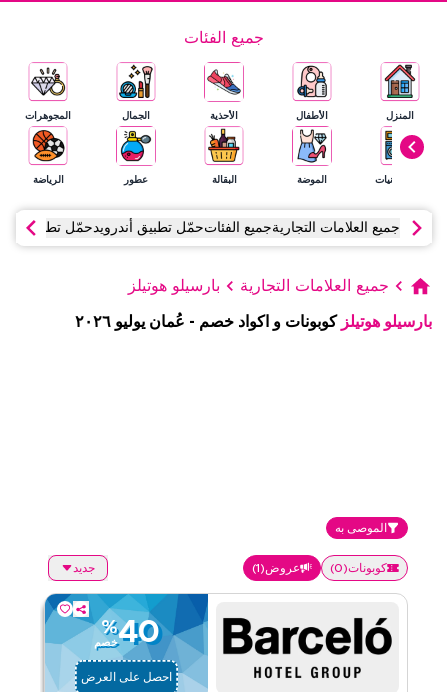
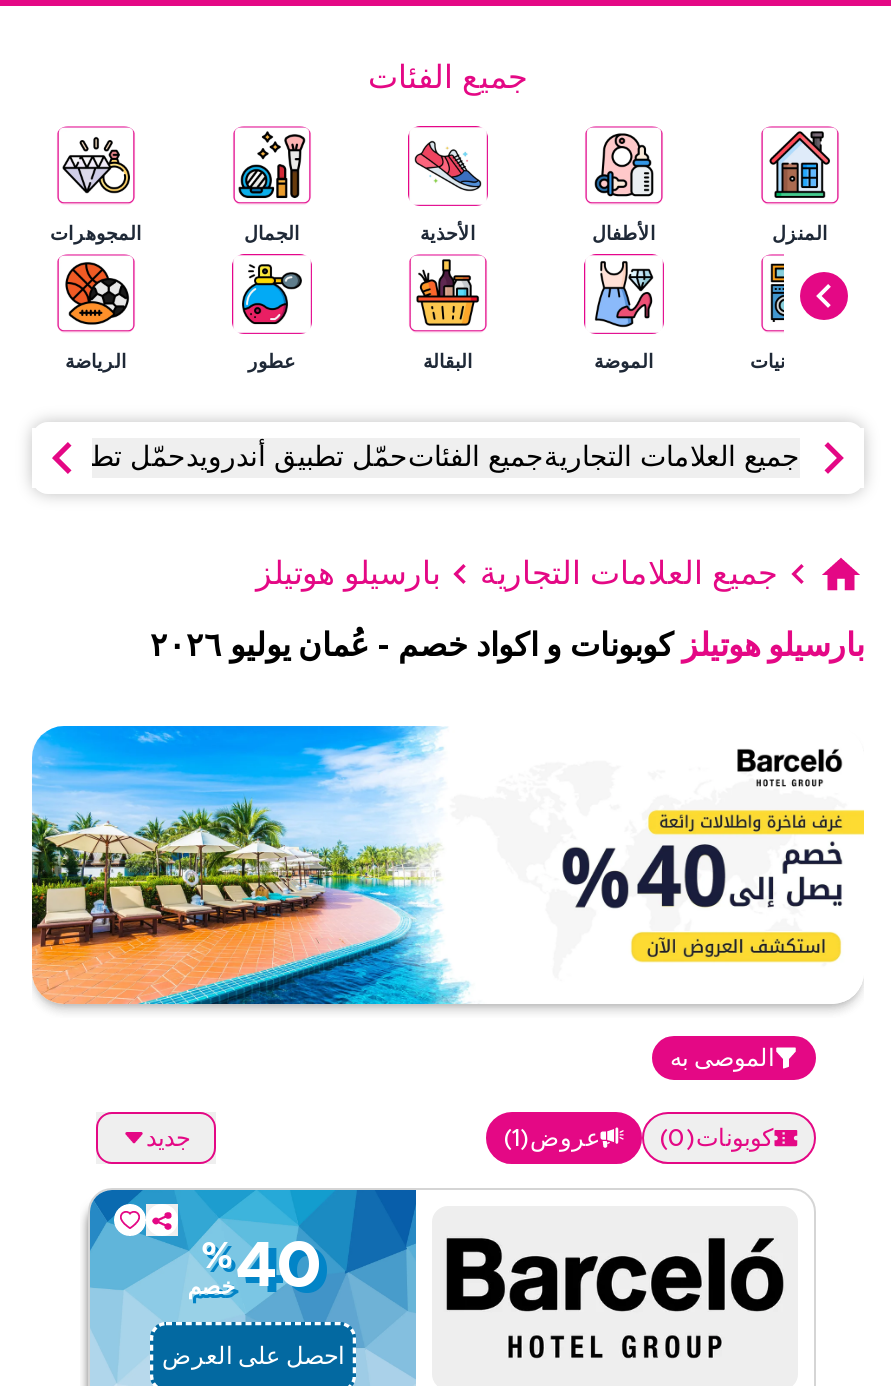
+ [image]
